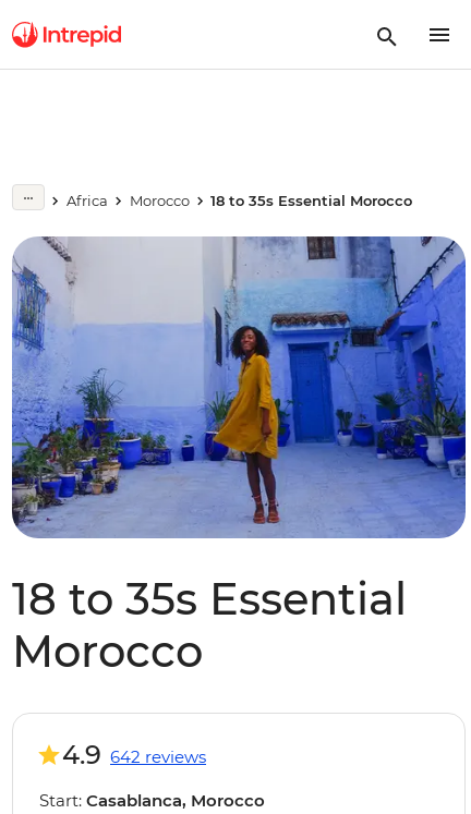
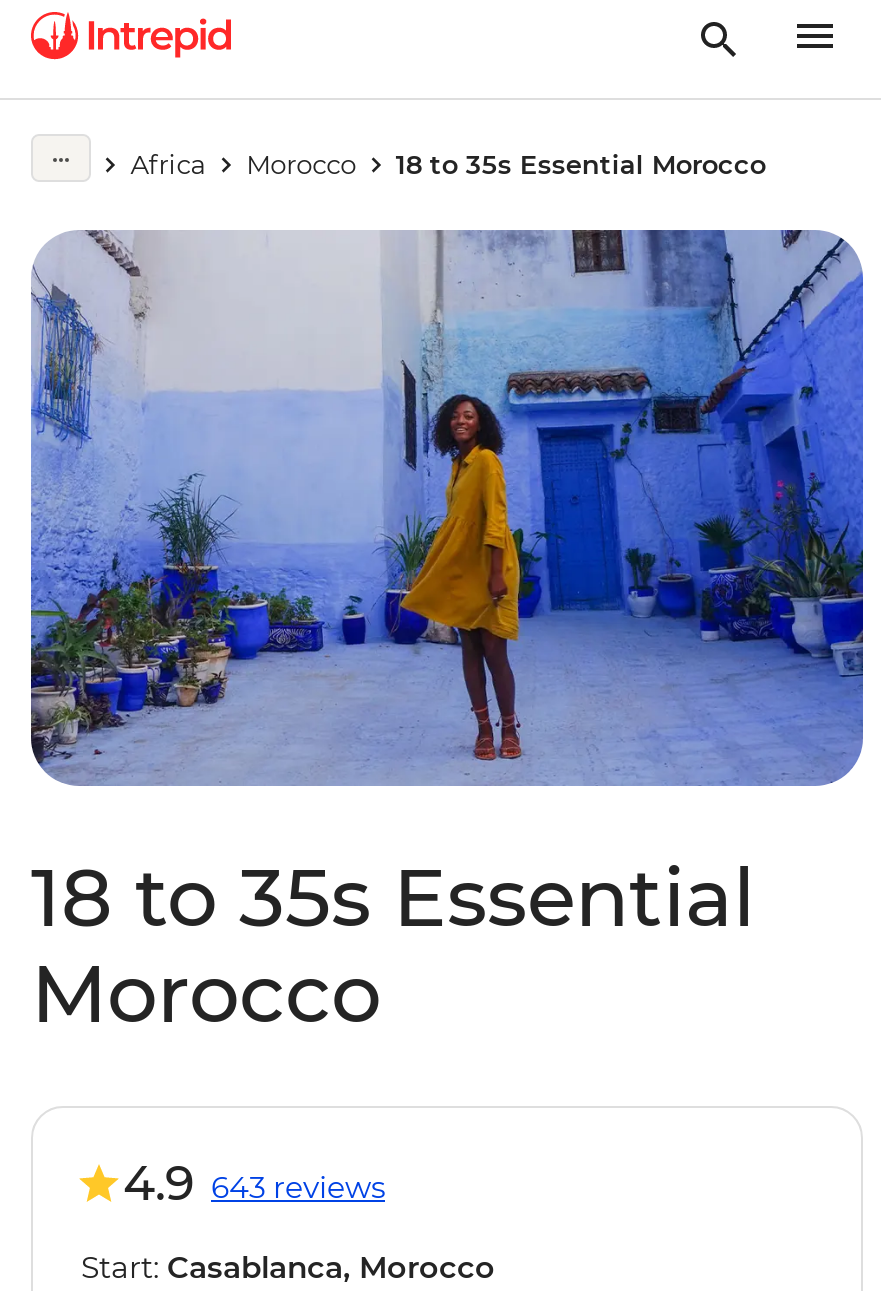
- 4.9 642 reviews
+ 4.9 643 reviews
